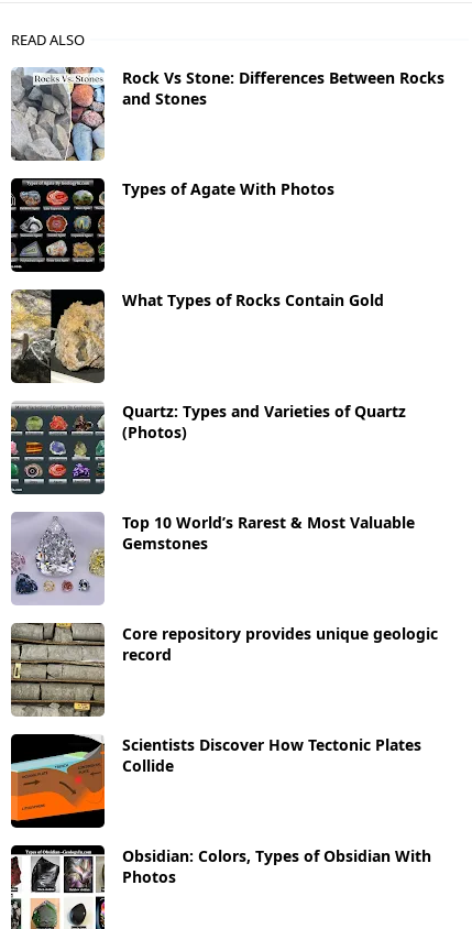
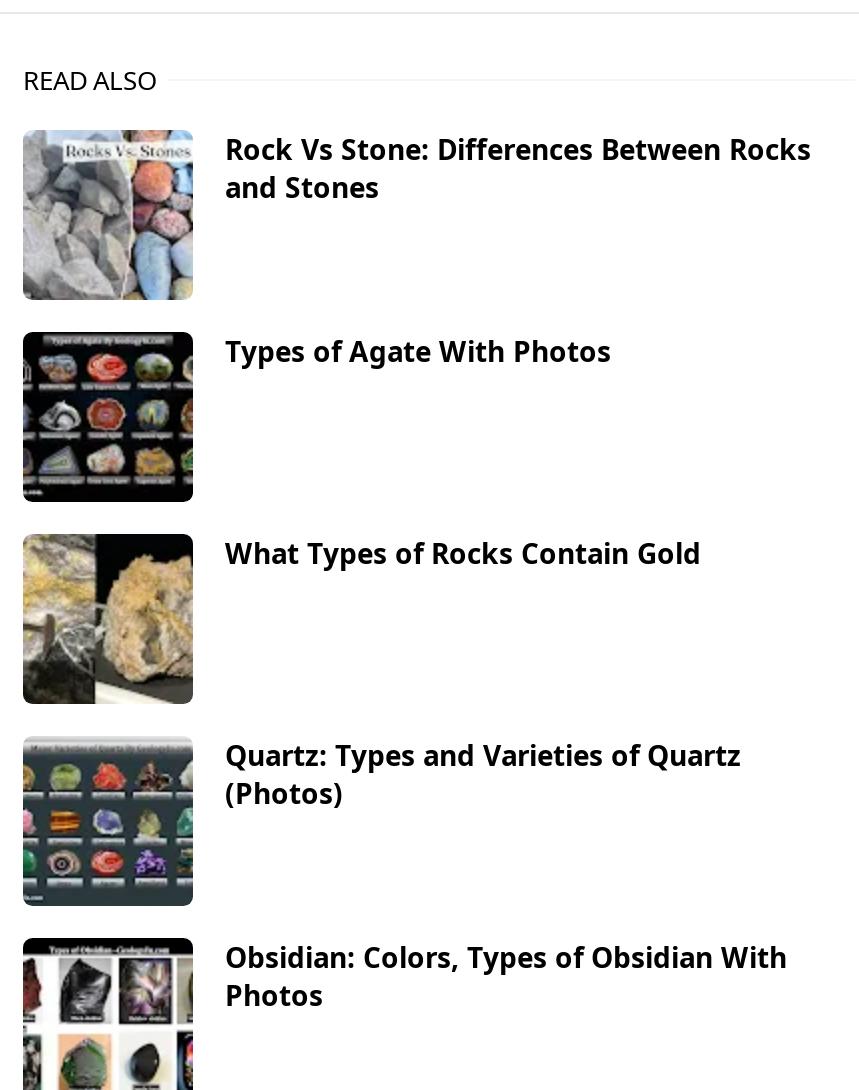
- [image]
- Top 10 World’s Rarest & Most Valuable
- Gemstones

- [image]
- Core repository provides unique geologic
- record

- [image]
- Scientists Discover How Tectonic Plates
- Collide
